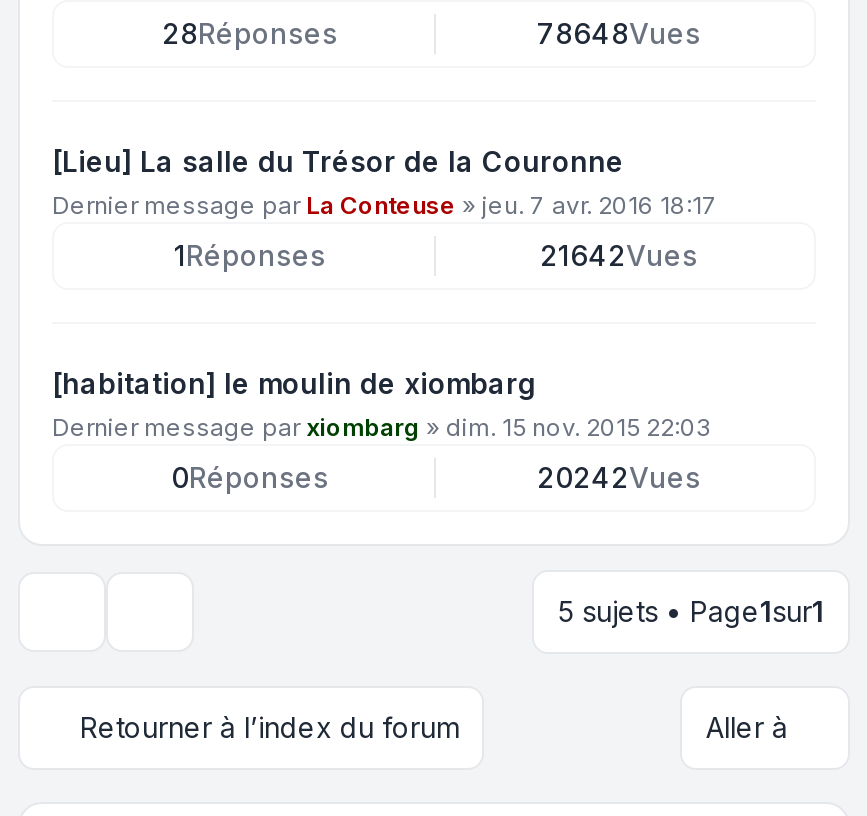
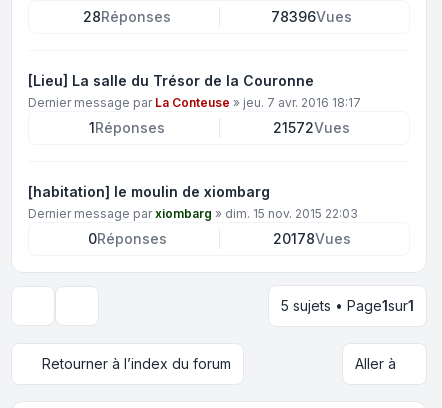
- 78648Vues
+ 78396Vues

- 21642Vues
+ 21572Vues

- 20242Vues
+ 20178Vues
